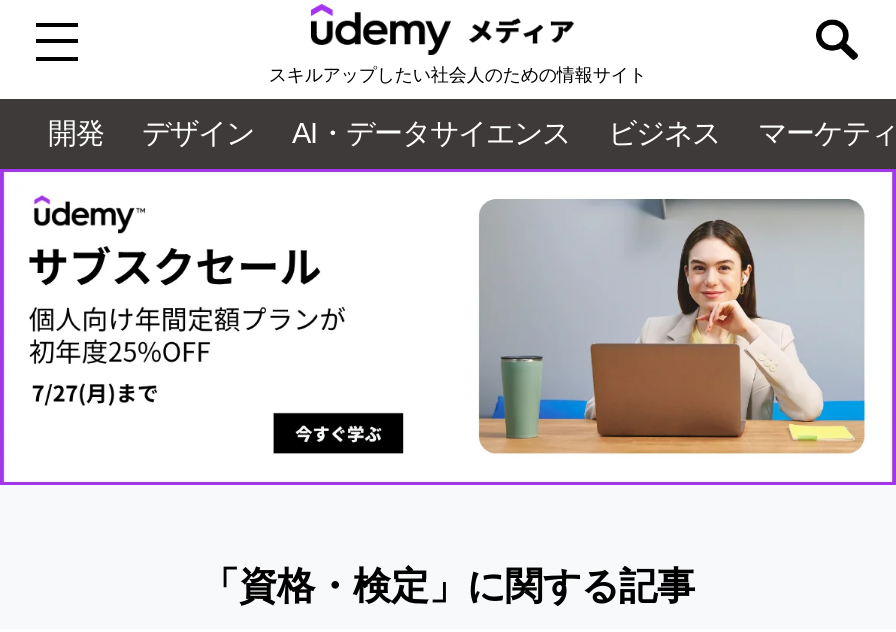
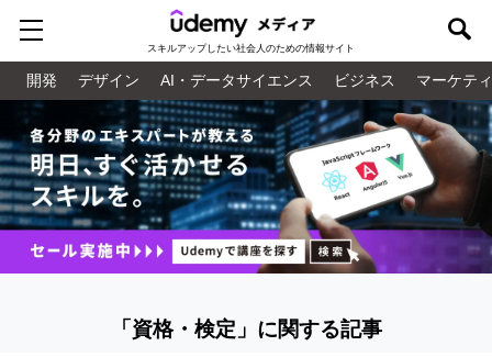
- [image]
+ [image]
